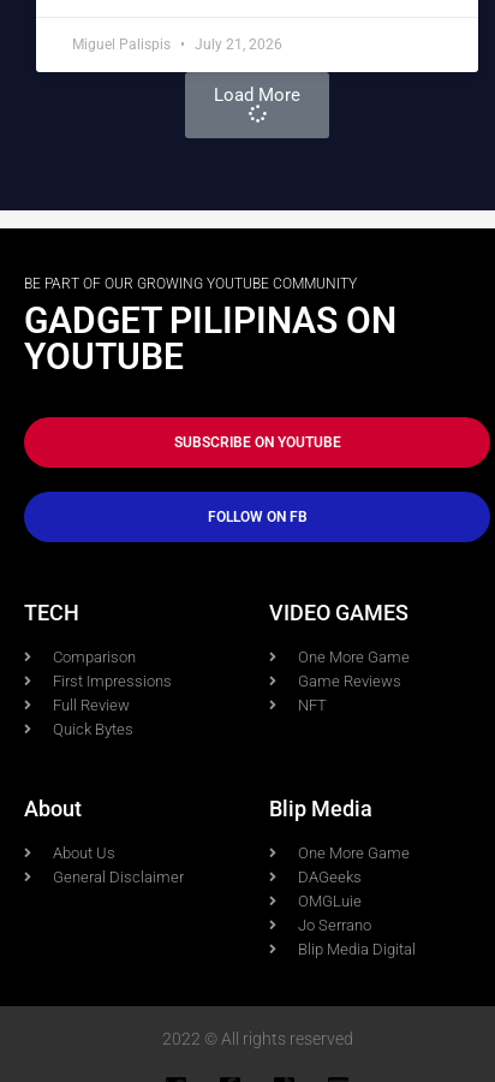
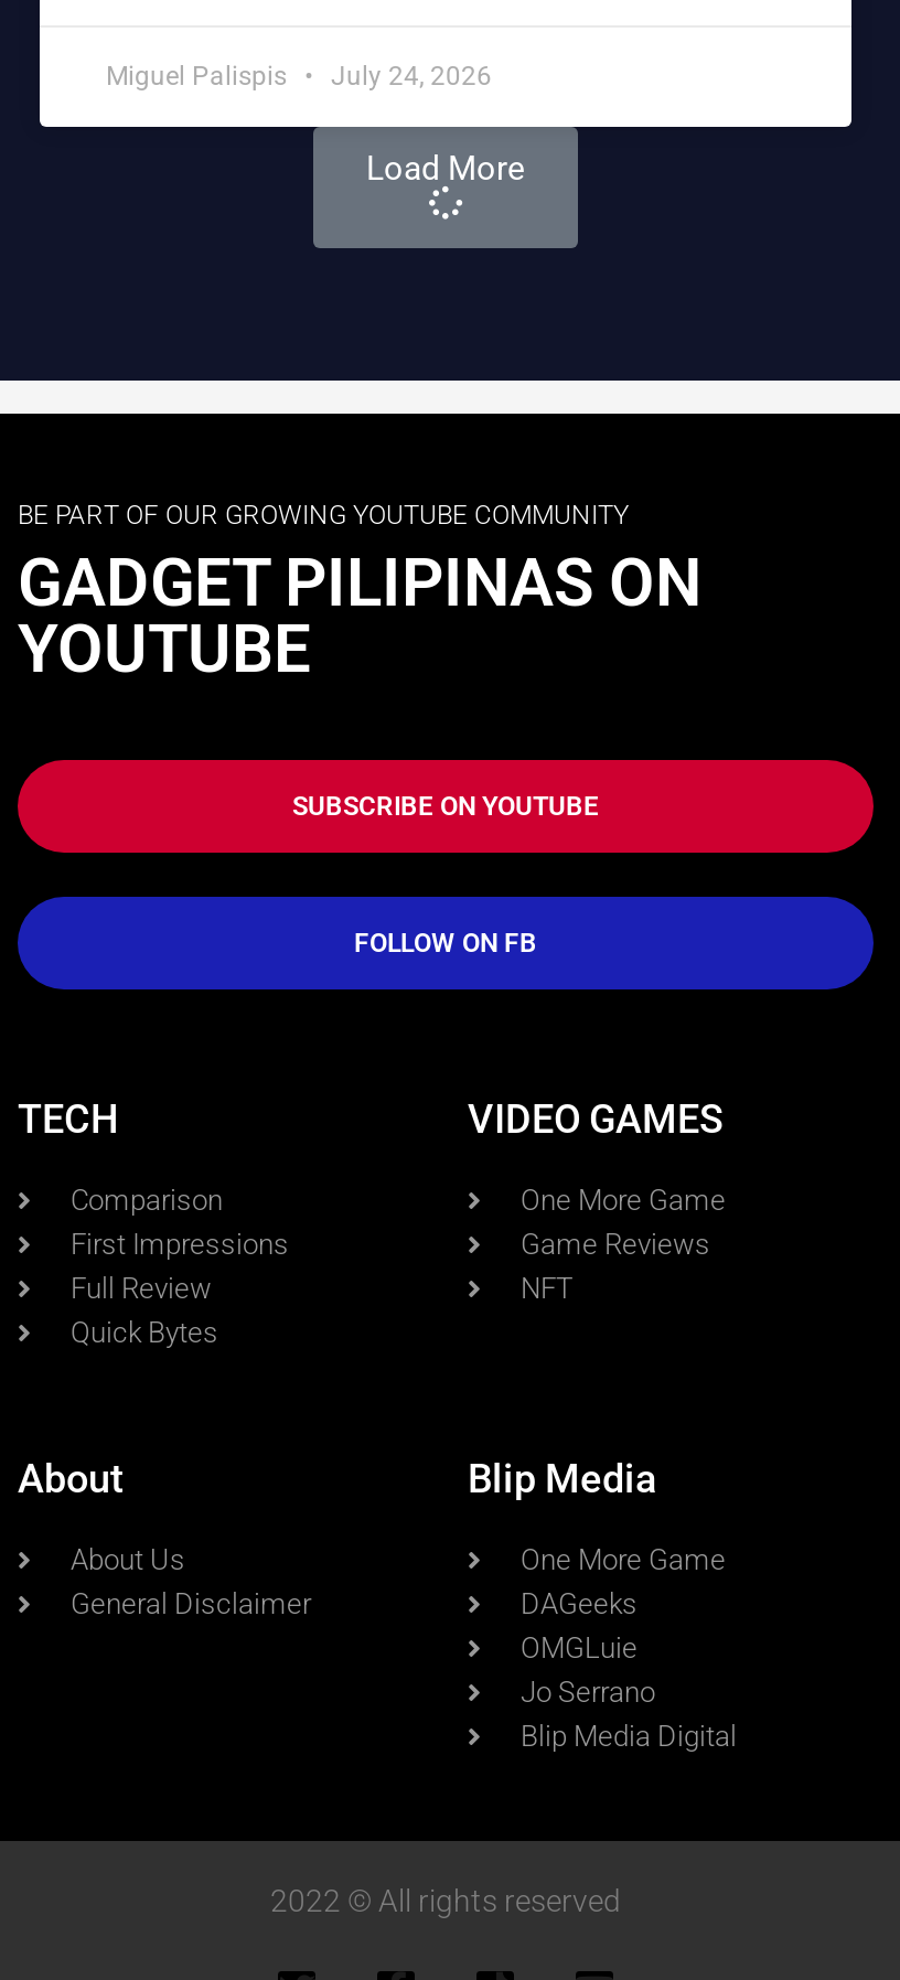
- Miguel Palispis July 21, 2026
+ Miguel Palispis July 24, 2026
